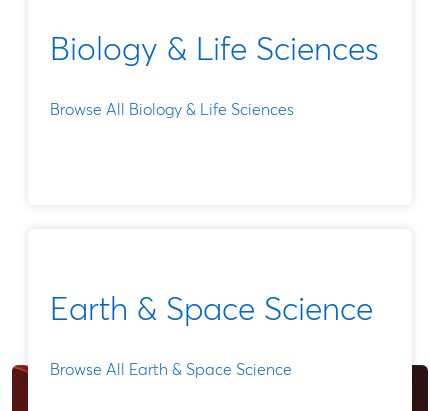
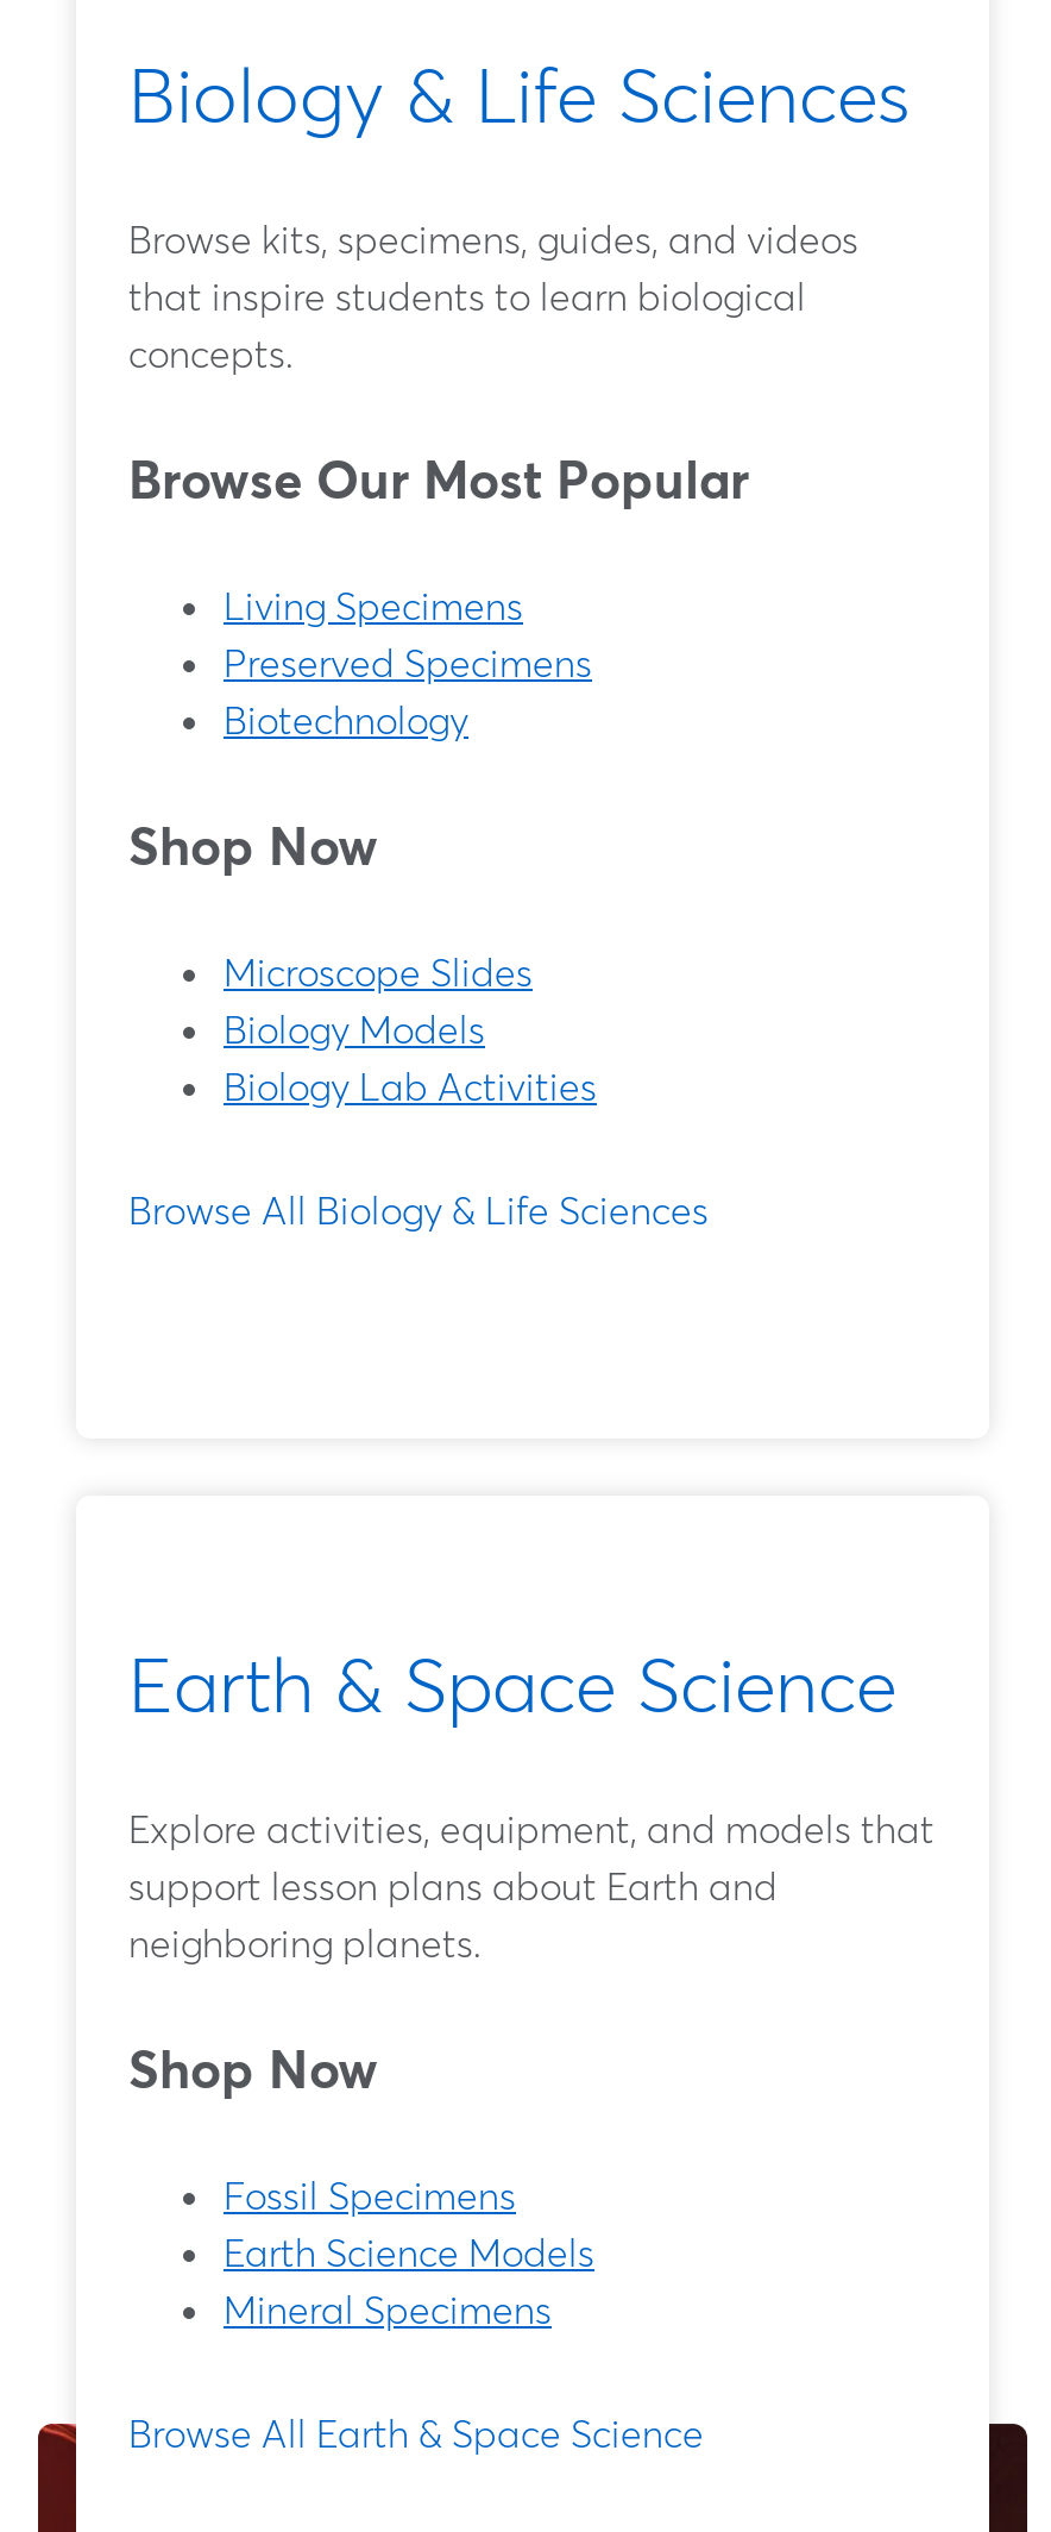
+ Browse kits, specimens, guides, and videos
+ that inspire students to learn biological
+ concepts.
+ Browse Our Most Popular
+ Living Specimens
+ Preserved Specimens
+ Biotechnology
+ Shop Now
+ Microscope Slides
+ Biology Models
+ Biology Lab Activities

+ Explore activities, equipment, and models that
+ support lesson plans about Earth and
+ neighboring planets.
+ Shop Now
+ Fossil Specimens
+ Earth Science Models
+ Mineral Specimens
